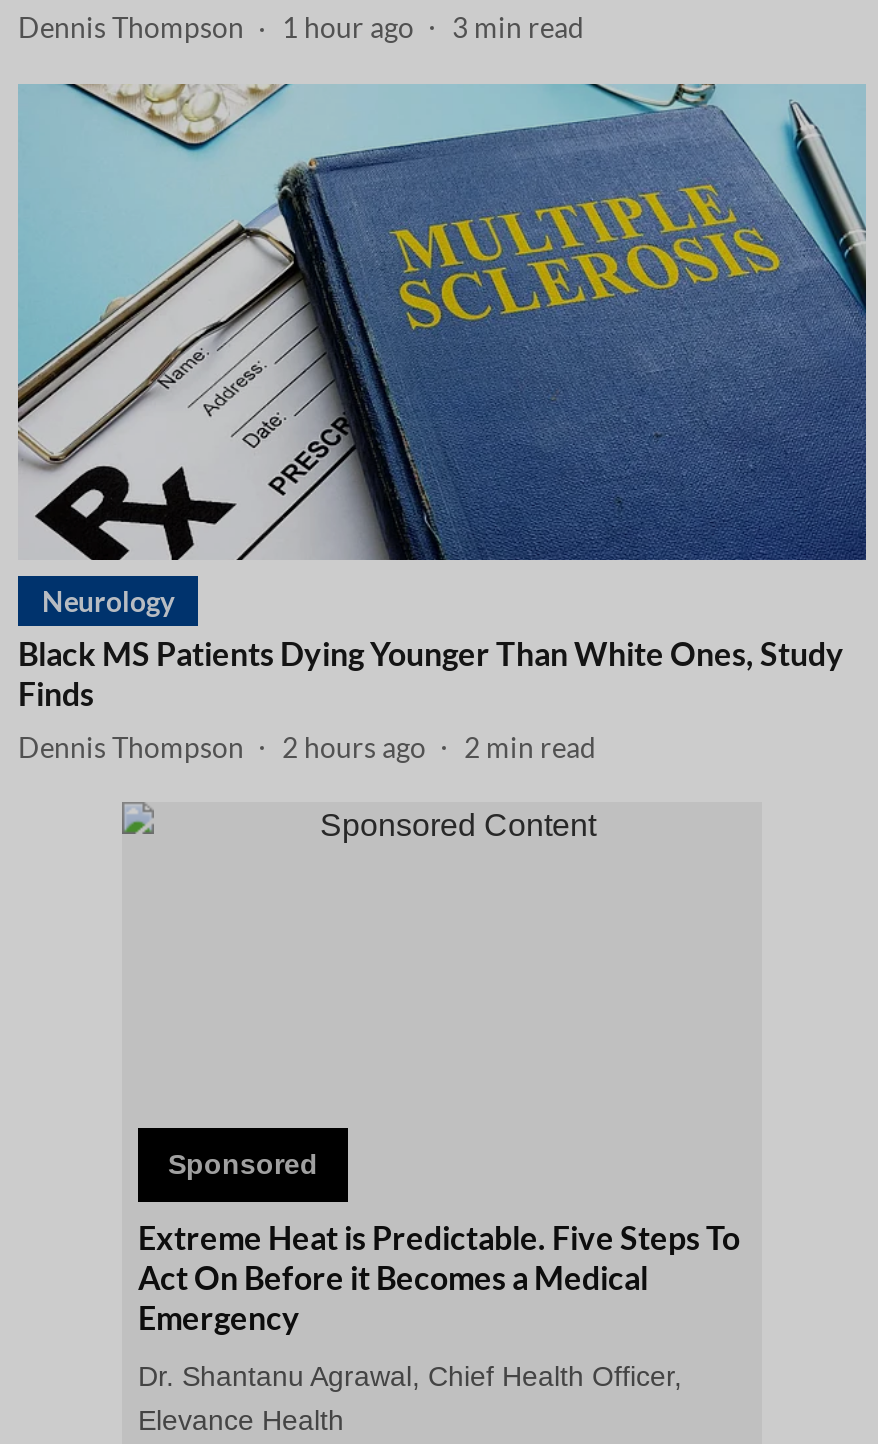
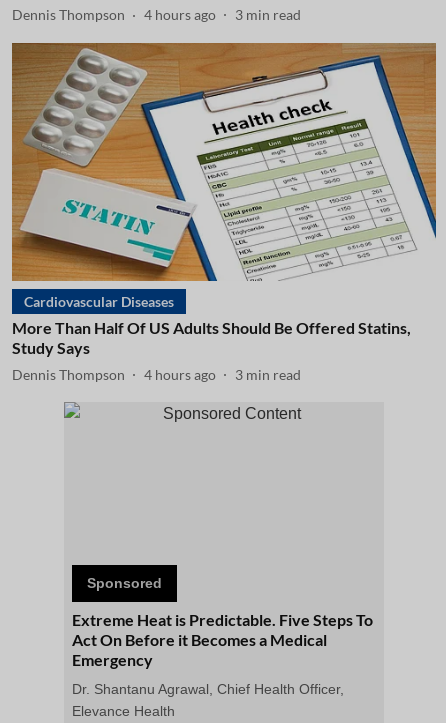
- Dennis Thompson 1 hour ago 3 min read
+ Dennis Thompson 4 hours ago 3 min read

- [image]
- Neurology
- Black MS Patients Dying Younger Than White Ones, Study
- Finds
+ [image]
+ Cardiovascular Diseases
+ More Than Half Of US Adults Should Be Offered Statins,
+ Study Says

- 2 hours ago
+ 4 hours ago

- 2 min read
+ 3 min read
